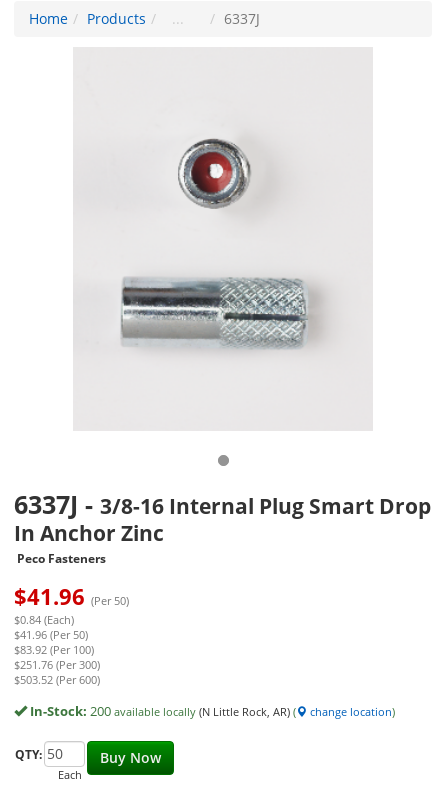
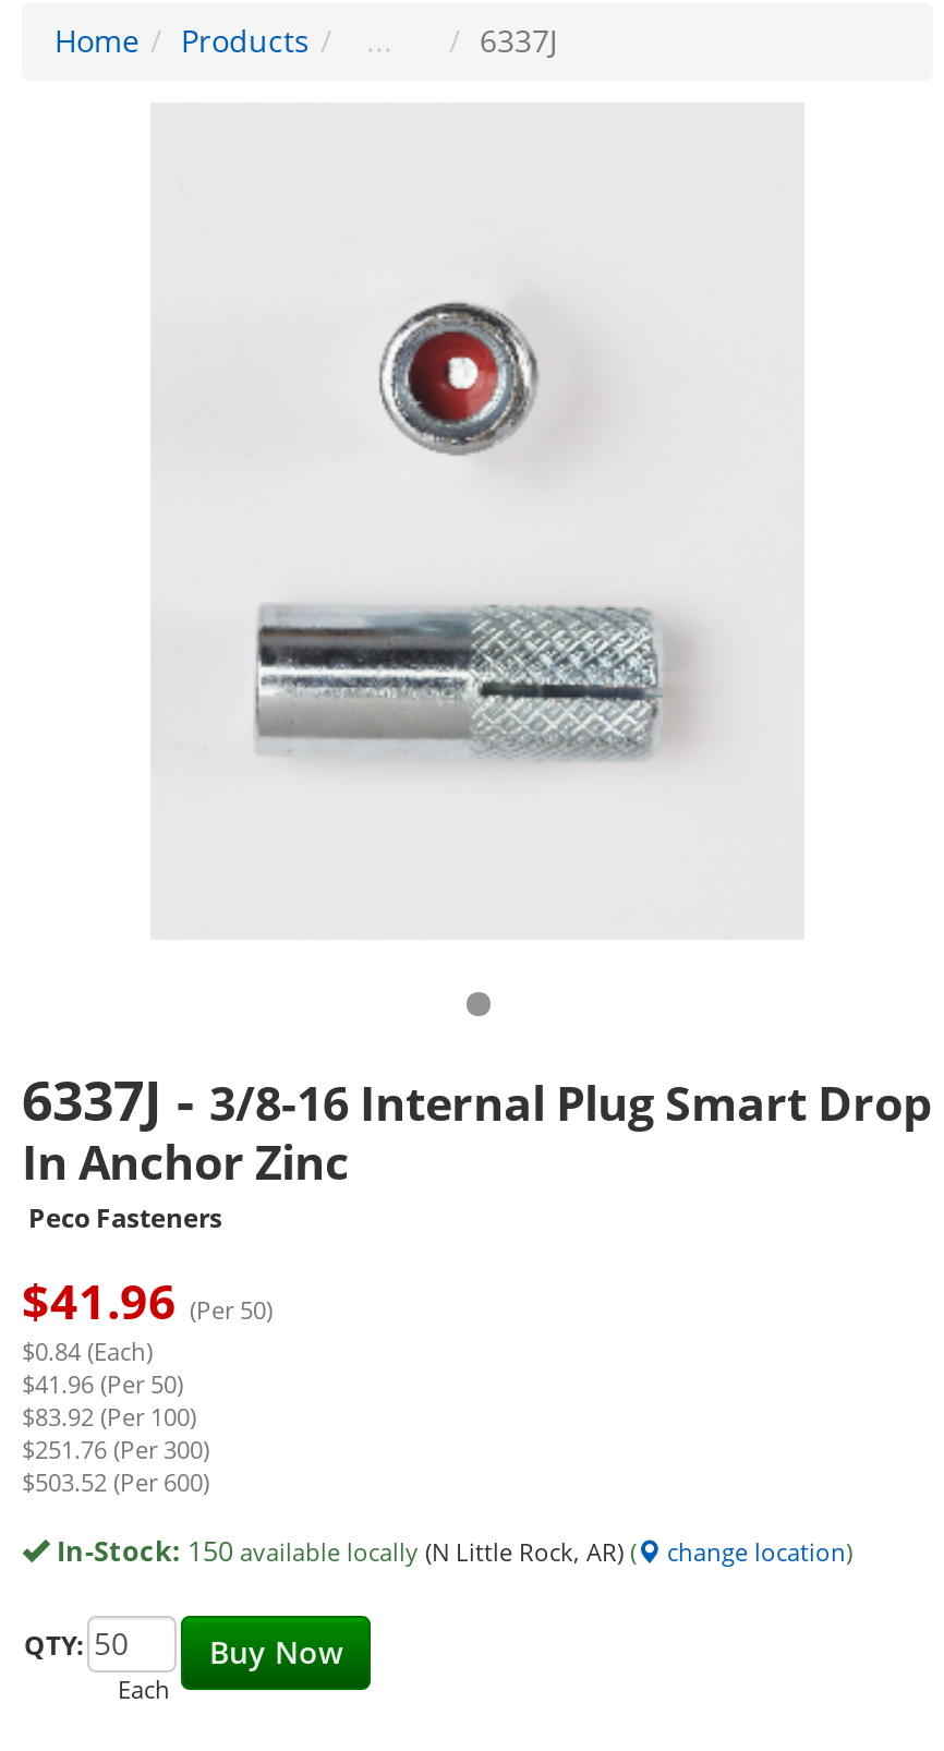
- In-Stock: 200 available locally (N Little Rock, AR) (
+ In-Stock: 150 available locally (N Little Rock, AR) (
